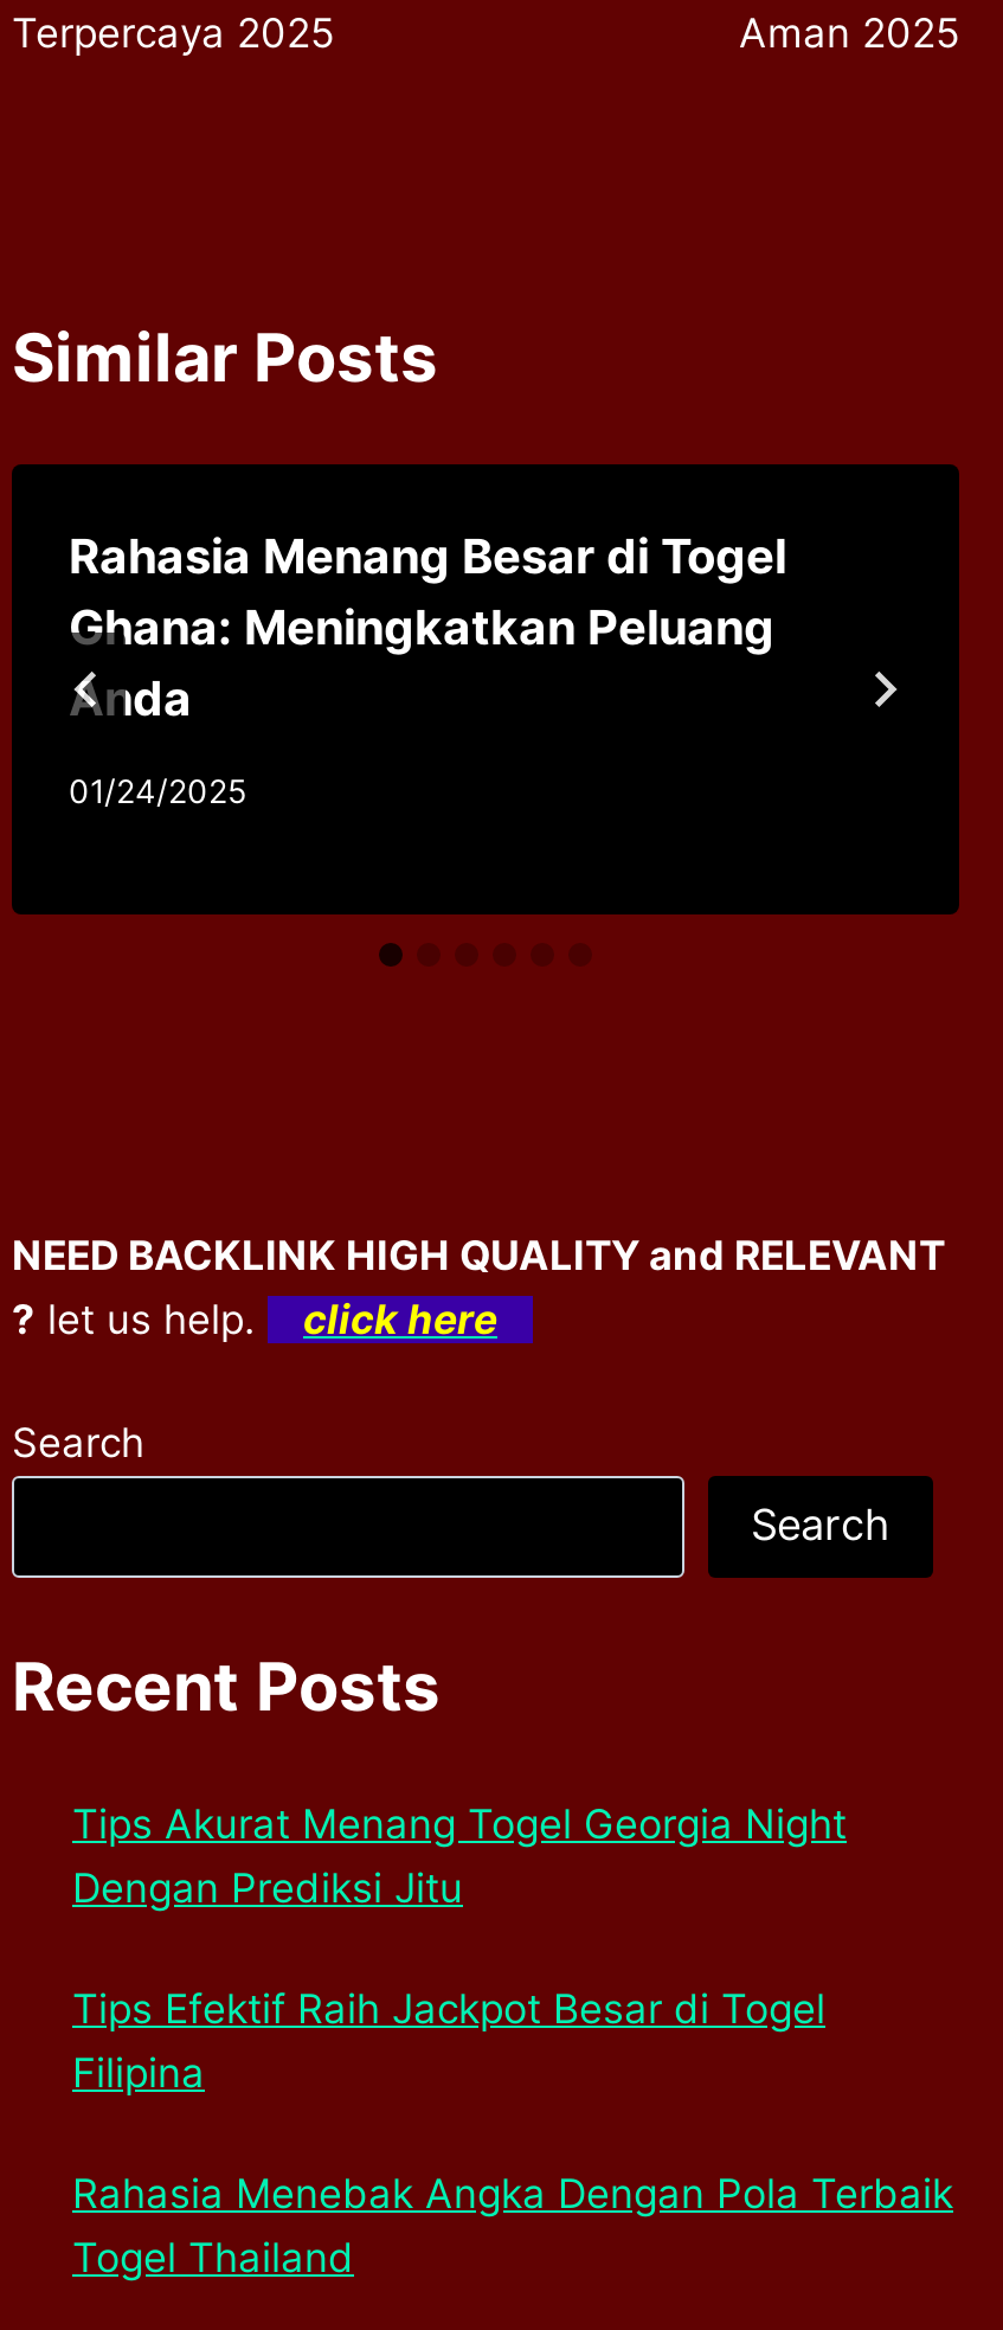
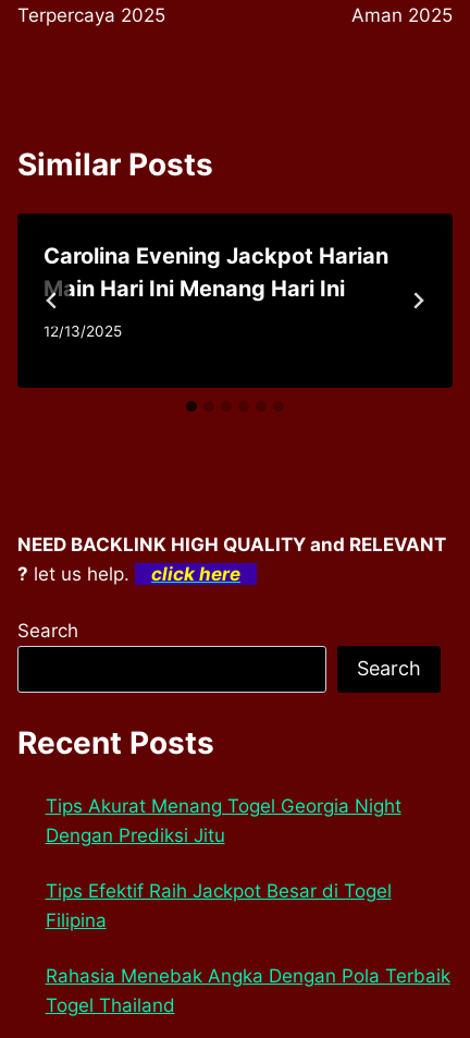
- Rahasia Menang Besar di Togel
- Ghana: Meningkatkan Peluang
- Anda
+ Carolina Evening Jackpot Harian
+ Main Hari Ini Menang Hari Ini

- 01/24/2025
+ 12/13/2025
